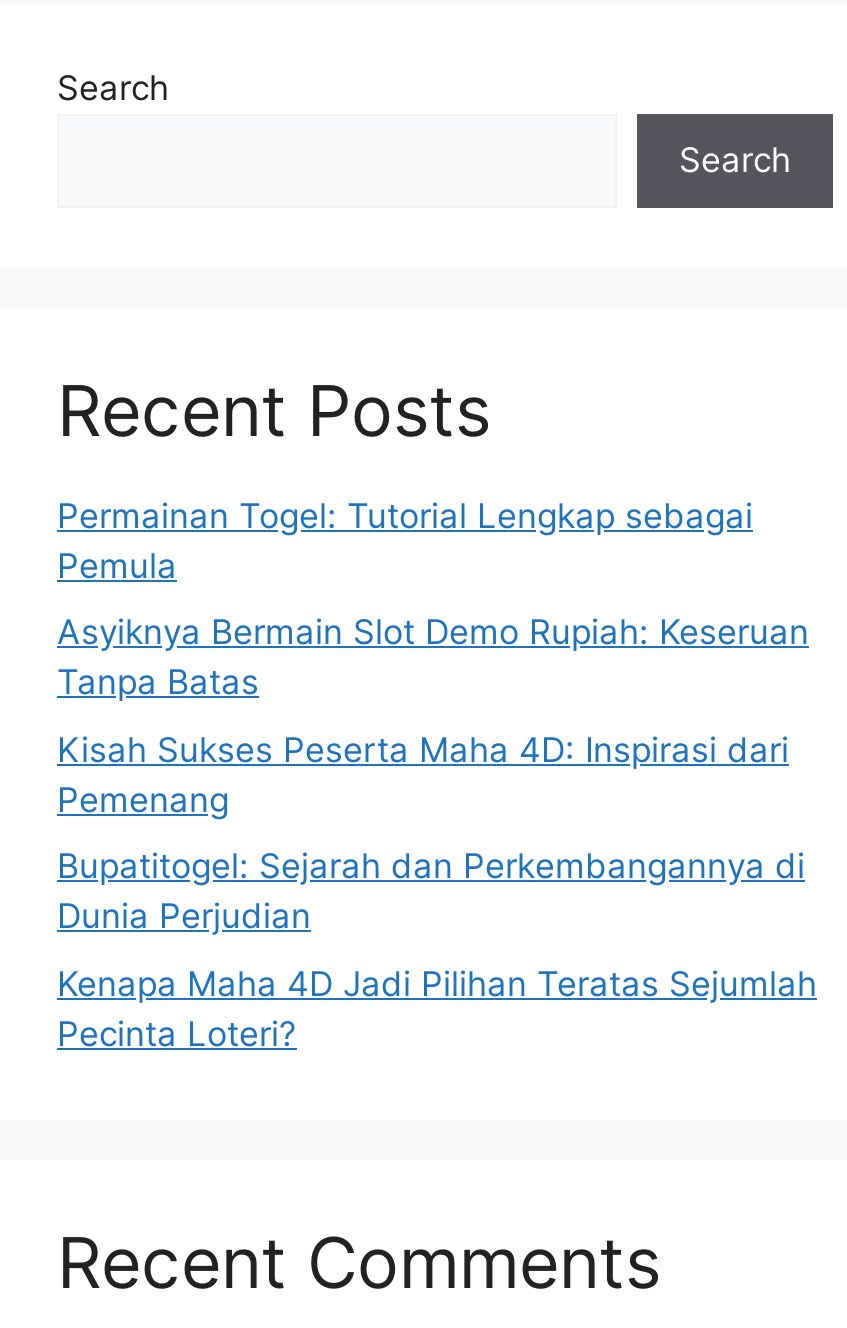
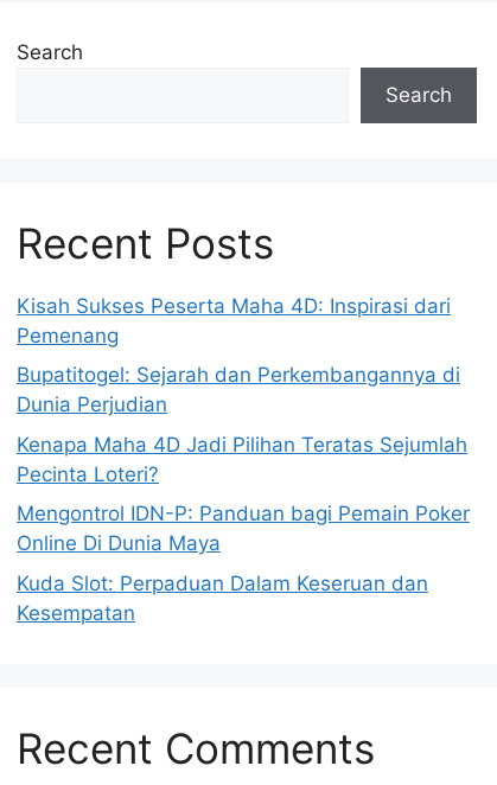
- Permainan Togel: Tutorial Lengkap sebagai
- Pemula
- Asyiknya Bermain Slot Demo Rupiah: Keseruan
- Tanpa Batas

moved up: Kisah Sukses Peserta Maha 4D: Inspirasi dari | Pemenang | Bupatitogel: Sejarah dan Perkembangannya di | Dunia Perjudian | Kenapa Maha 4D Jadi Pilihan Teratas Sejumlah | Pecinta Loteri?

+ Mengontrol IDN-P: Panduan bagi Pemain Poker
+ Online Di Dunia Maya
+ Kuda Slot: Perpaduan Dalam Keseruan dan
+ Kesempatan
